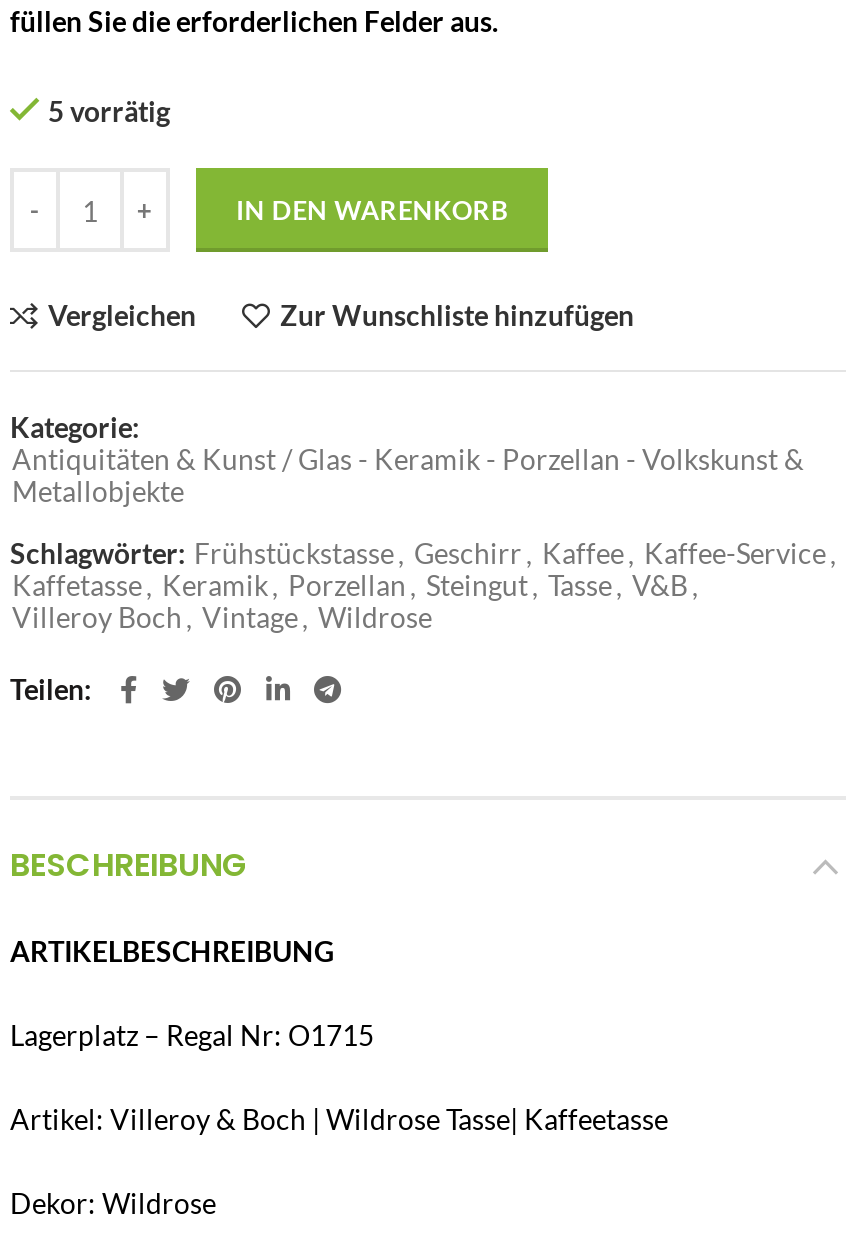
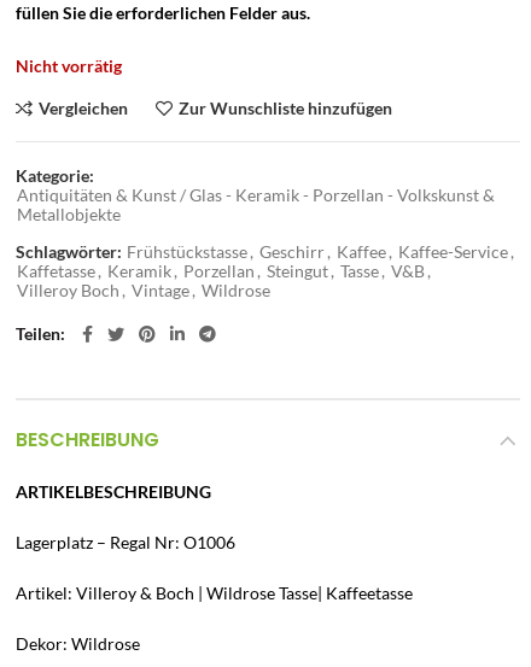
- 5 vorrätig
- IN DEN WARENKORB
+ Nicht vorrätig

- Lagerplatz – Regal Nr: O1715
+ Lagerplatz – Regal Nr: O1006
